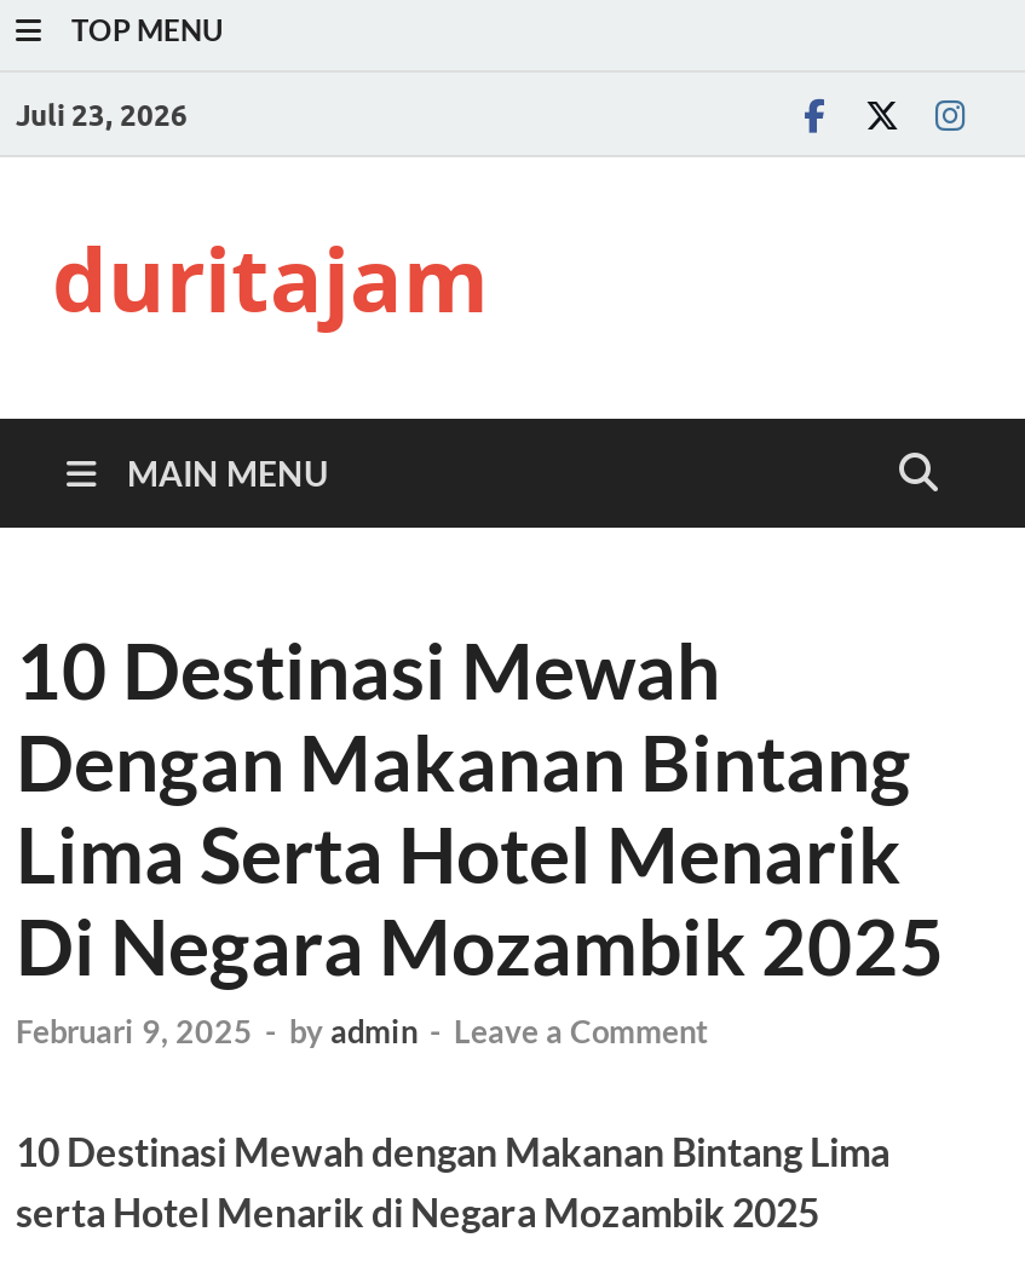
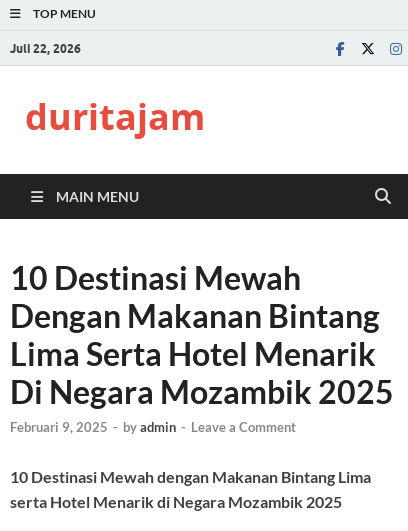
- Juli 23, 2026
+ Juli 22, 2026
